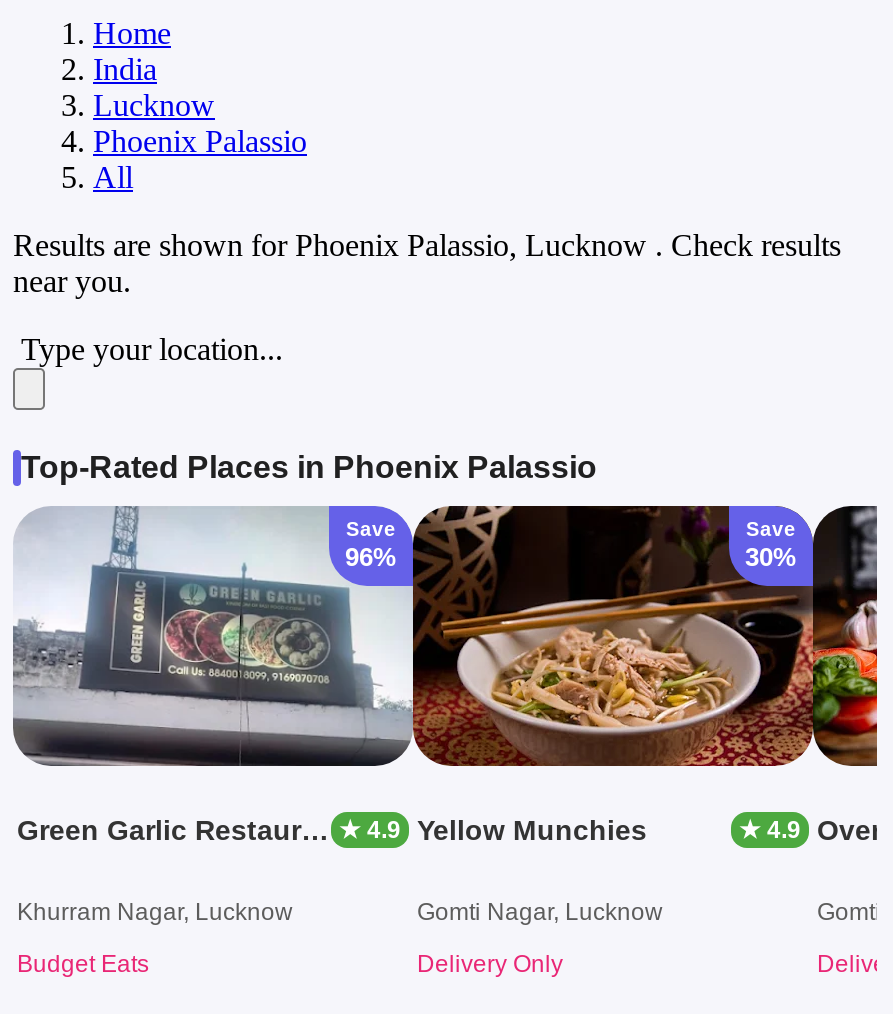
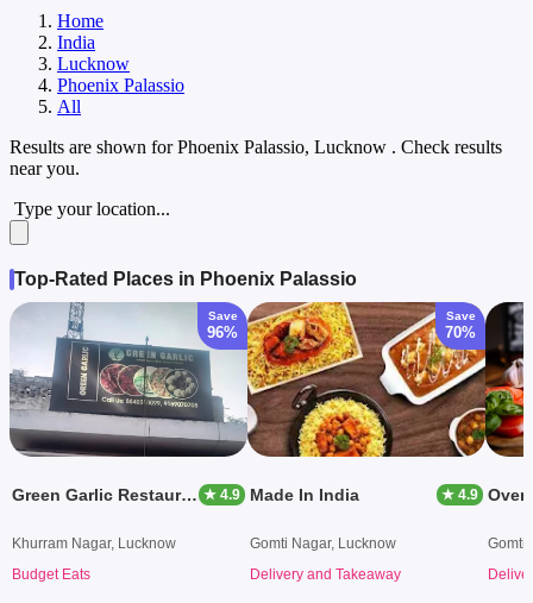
- [image]
- 30%
+ [image]
+ 70%

- Yellow Munchies
+ Made In India

- Delivery Only
+ Delivery and Takeaway
